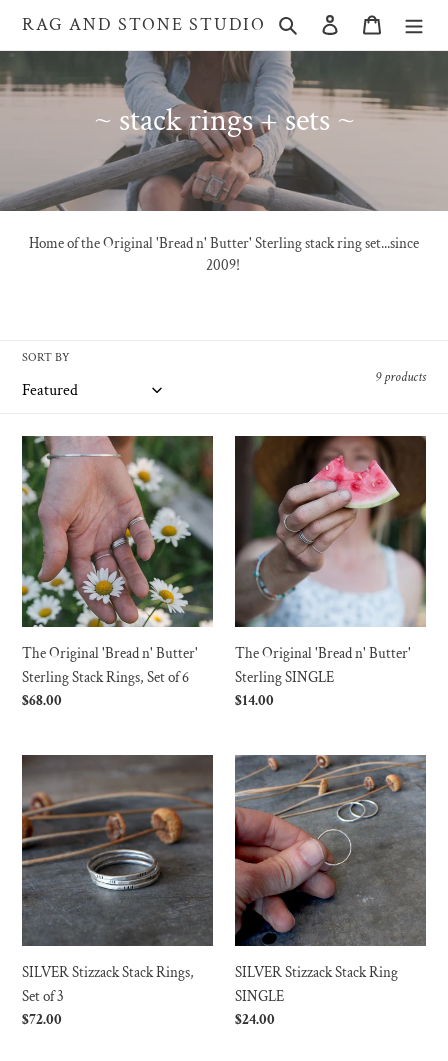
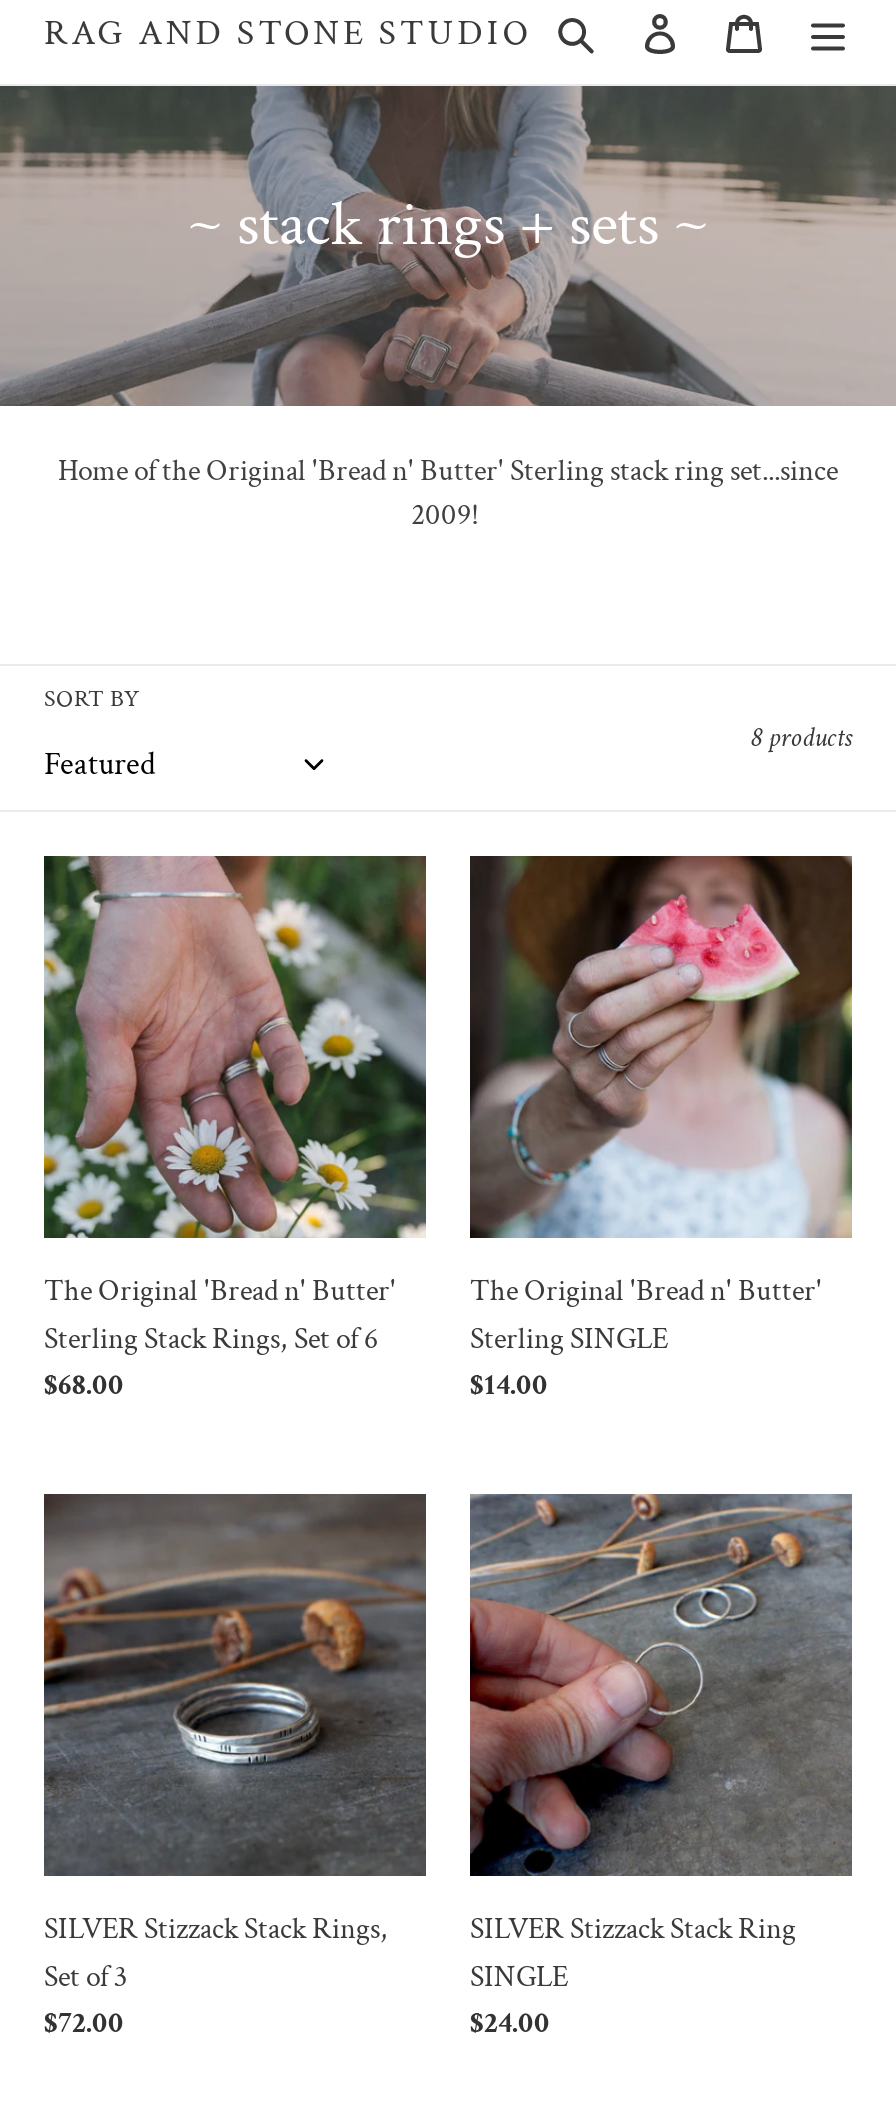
- 9 products
+ 8 products
